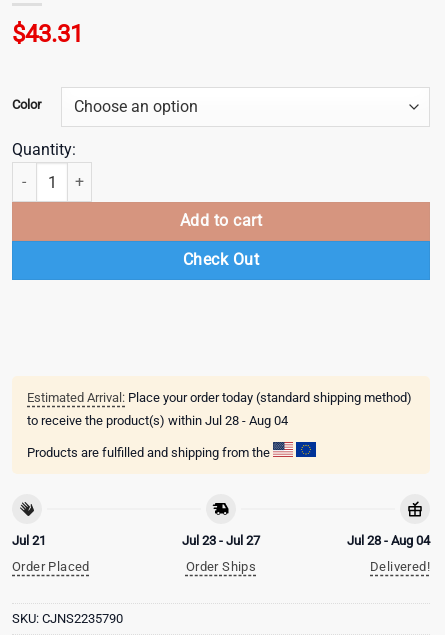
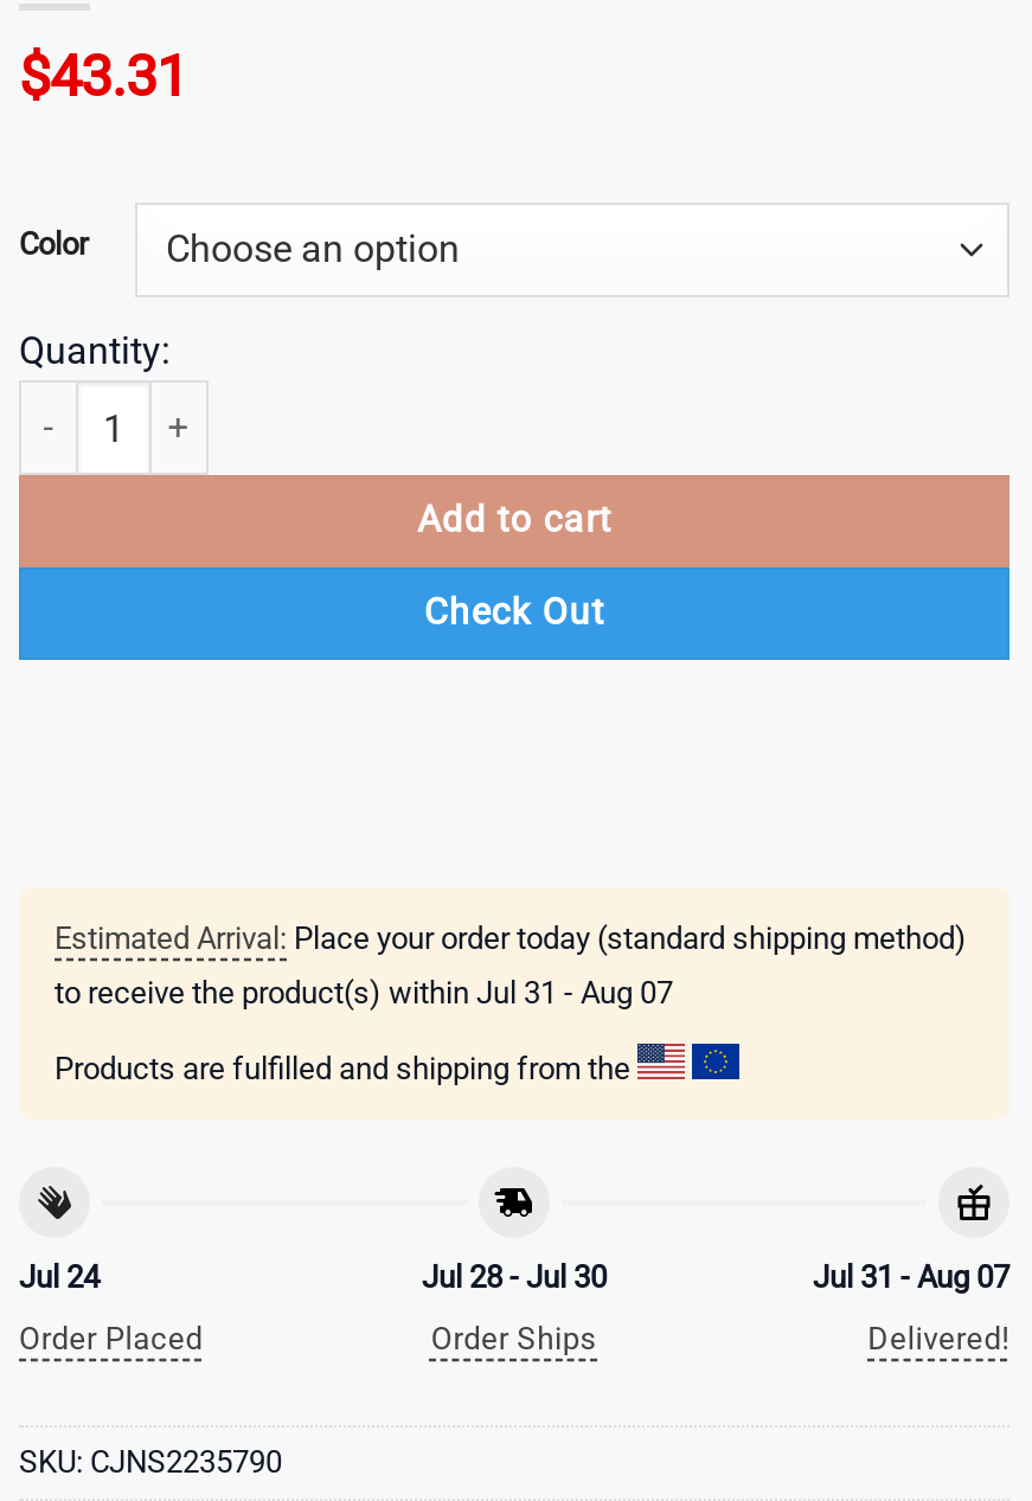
- to receive the product(s) within Jul 28 - Aug 04
+ to receive the product(s) within Jul 31 - Aug 07

- Jul 21
+ Jul 24

- Jul 23 - Jul 27
+ Jul 28 - Jul 30

- Jul 28 - Aug 04
+ Jul 31 - Aug 07
